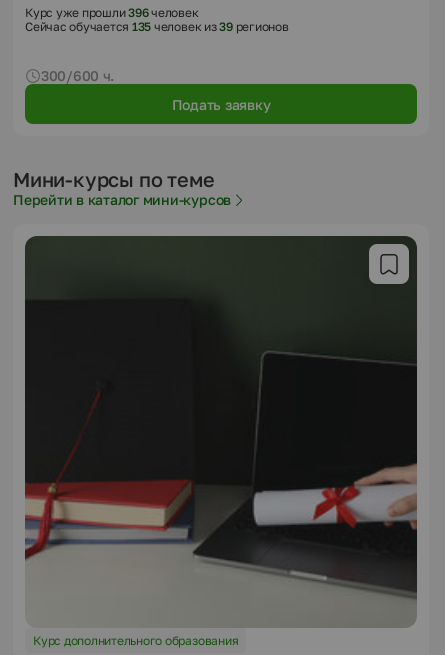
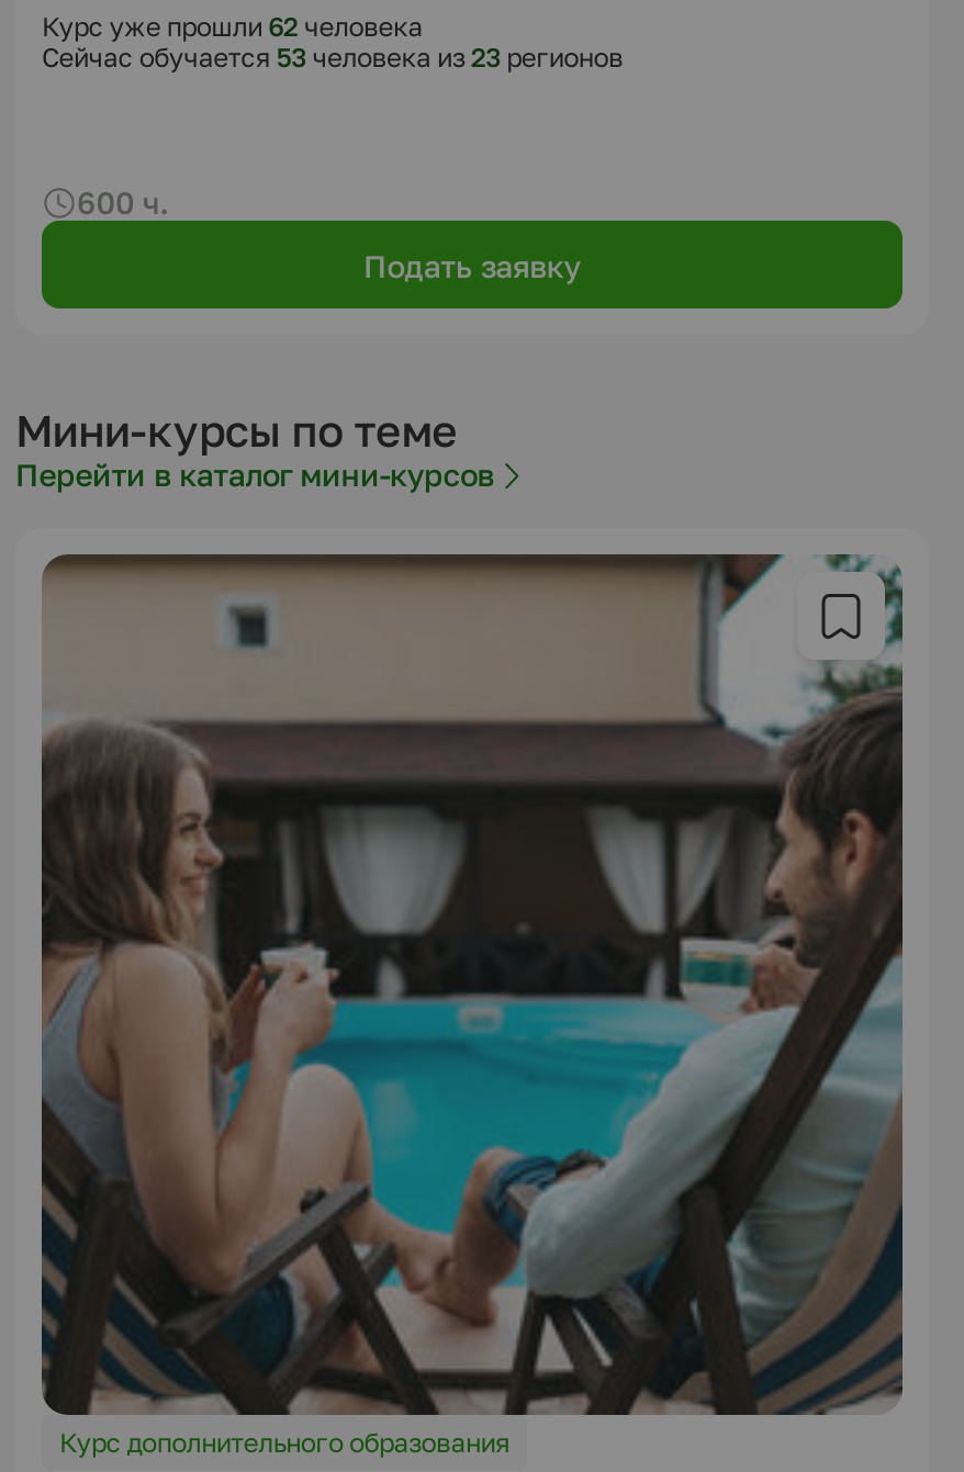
- Курс уже прошли 396 человек
+ Курс уже прошли 62 человека

- Сейчас обучается 135 человек из 39 регионов
+ Сейчас обучается 53 человека из 23 регионов

- 300/600 ч.
+ 600 ч.

- [image]
+ [image]
